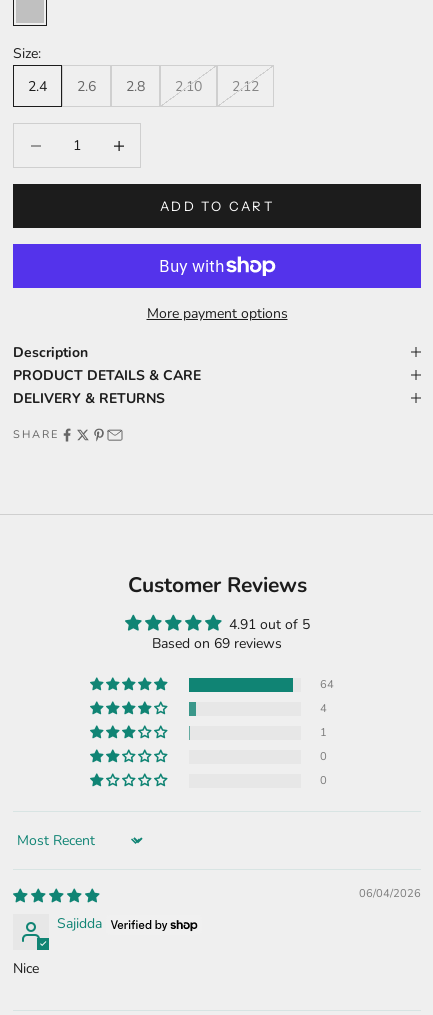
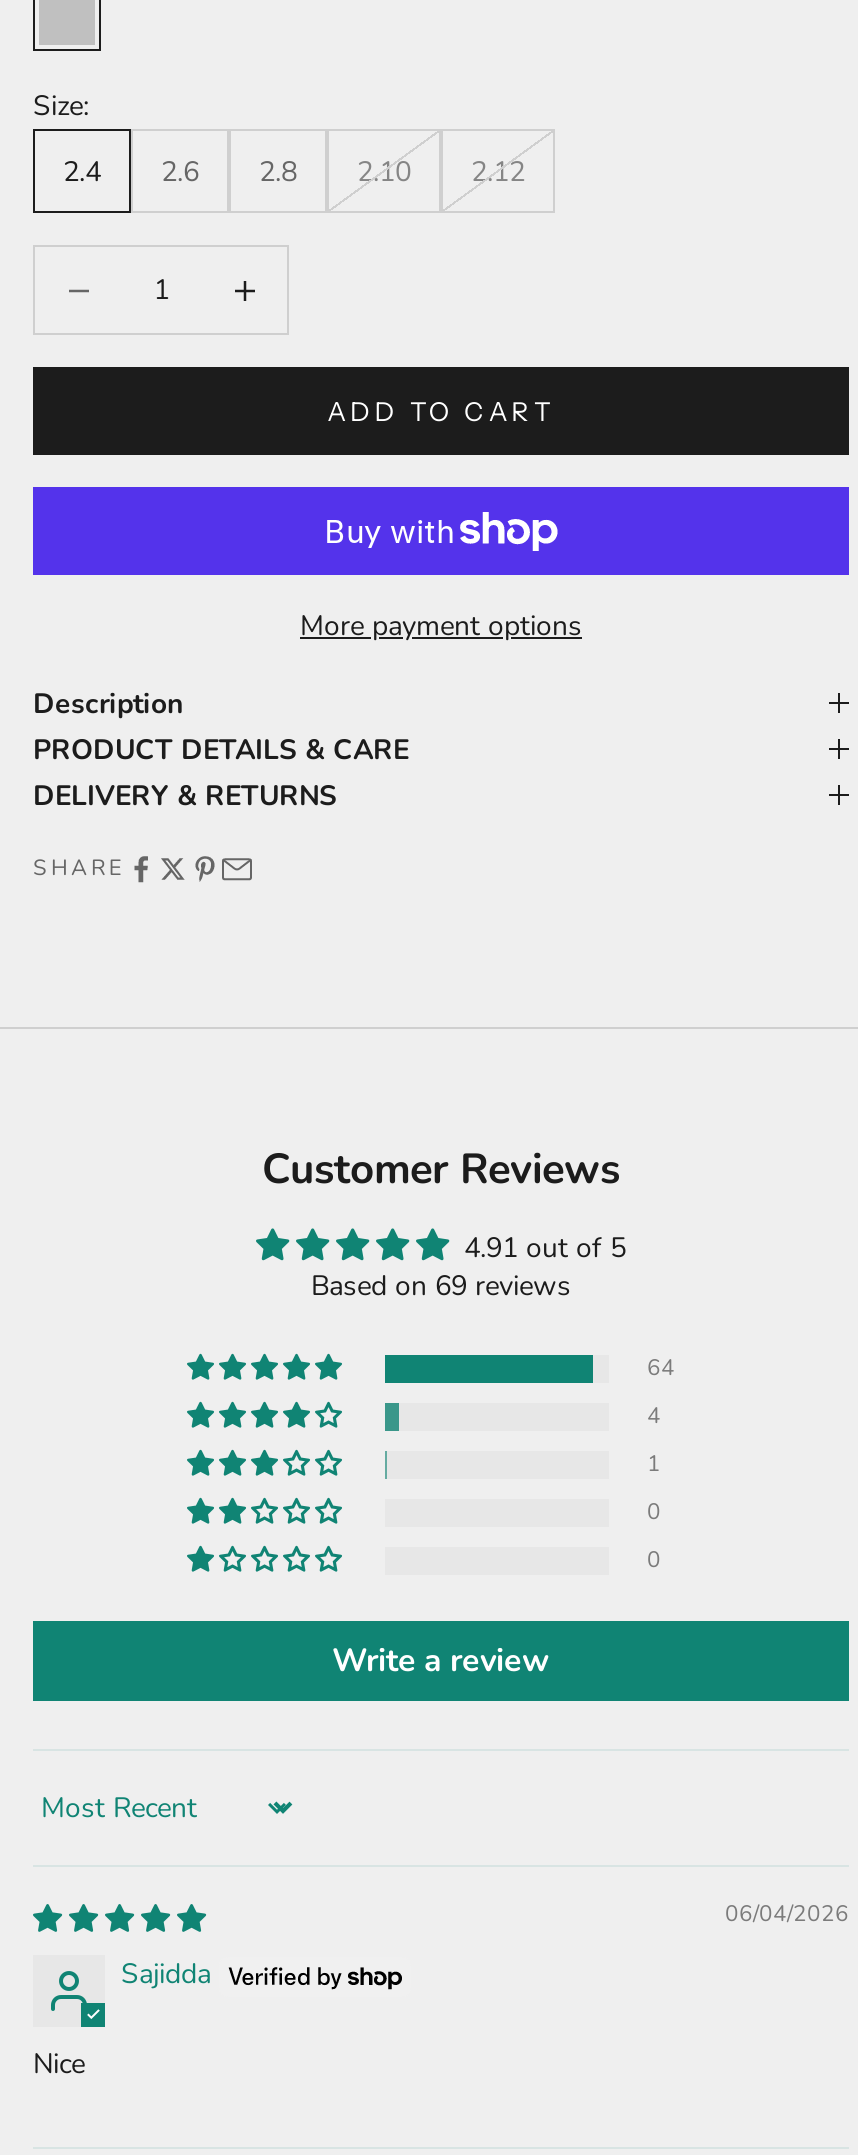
+ Write a review
